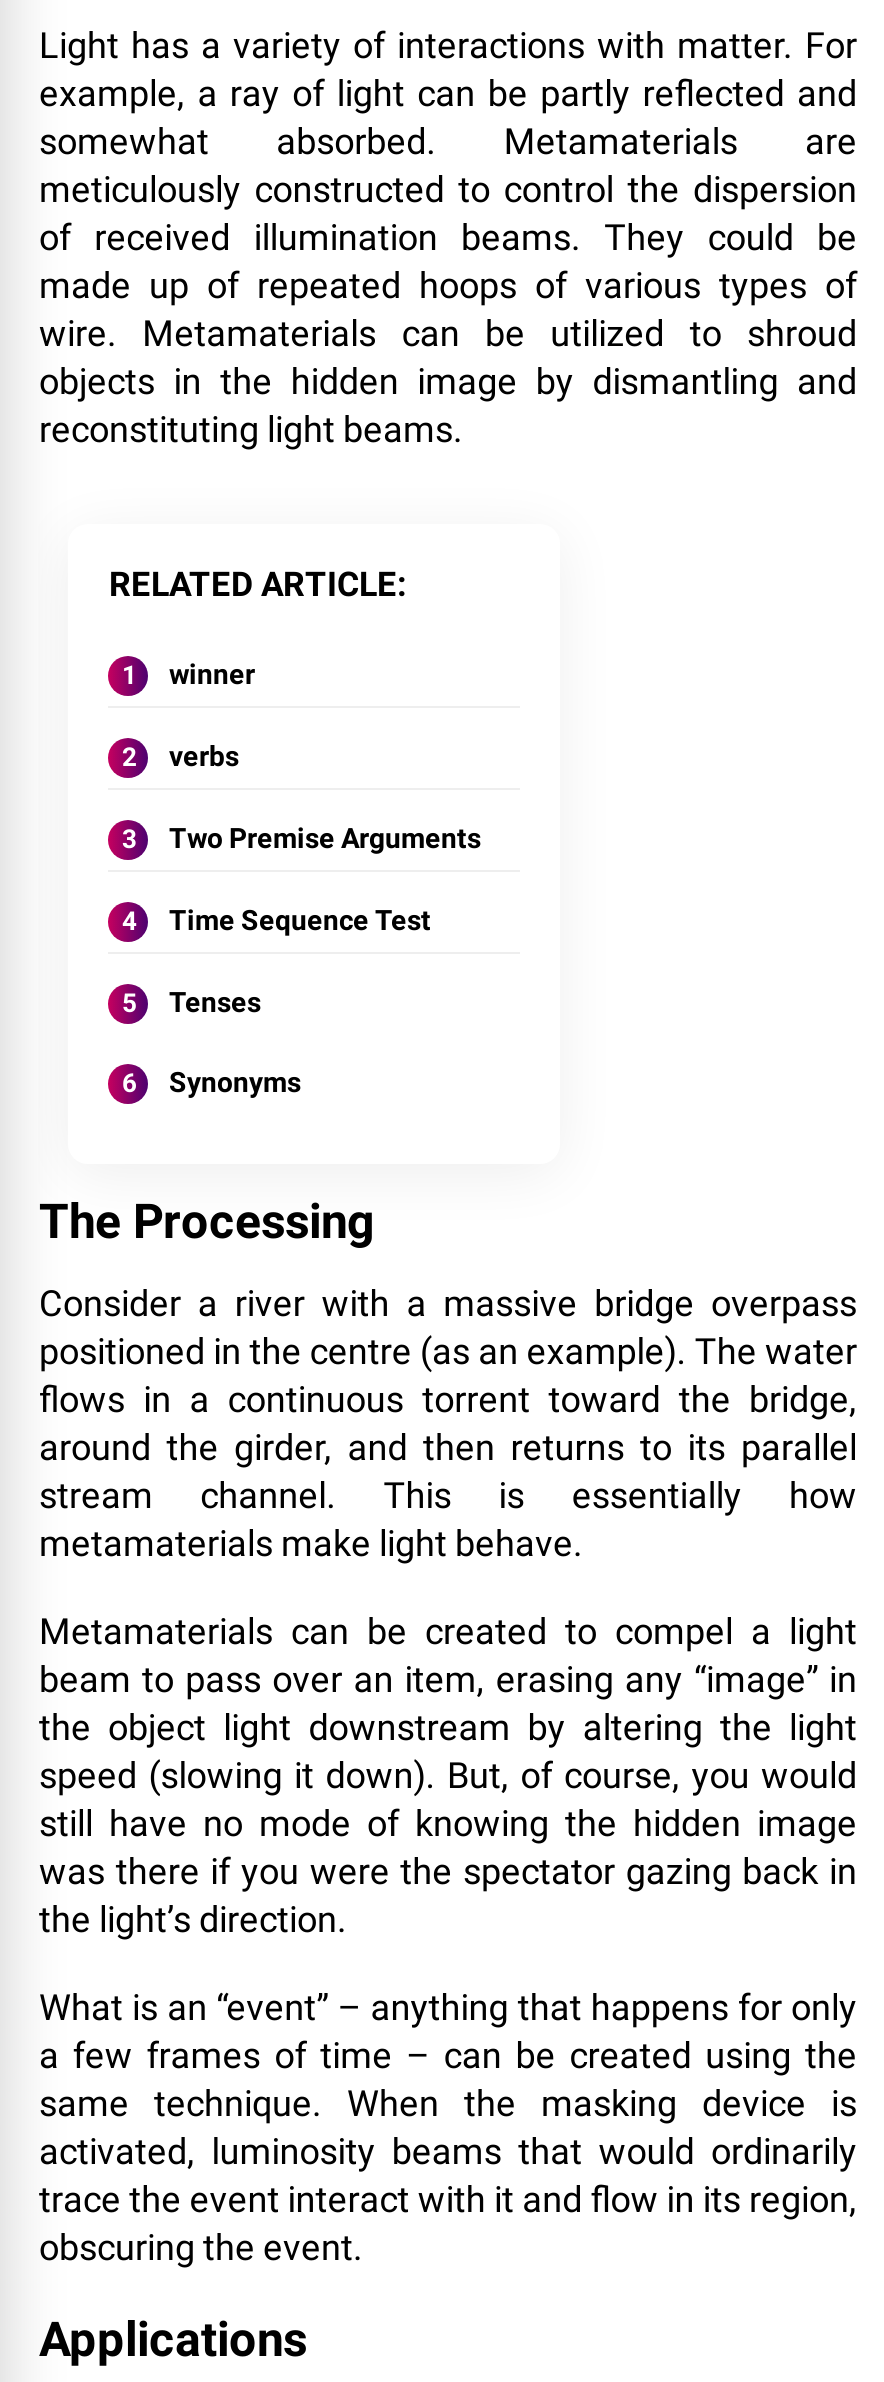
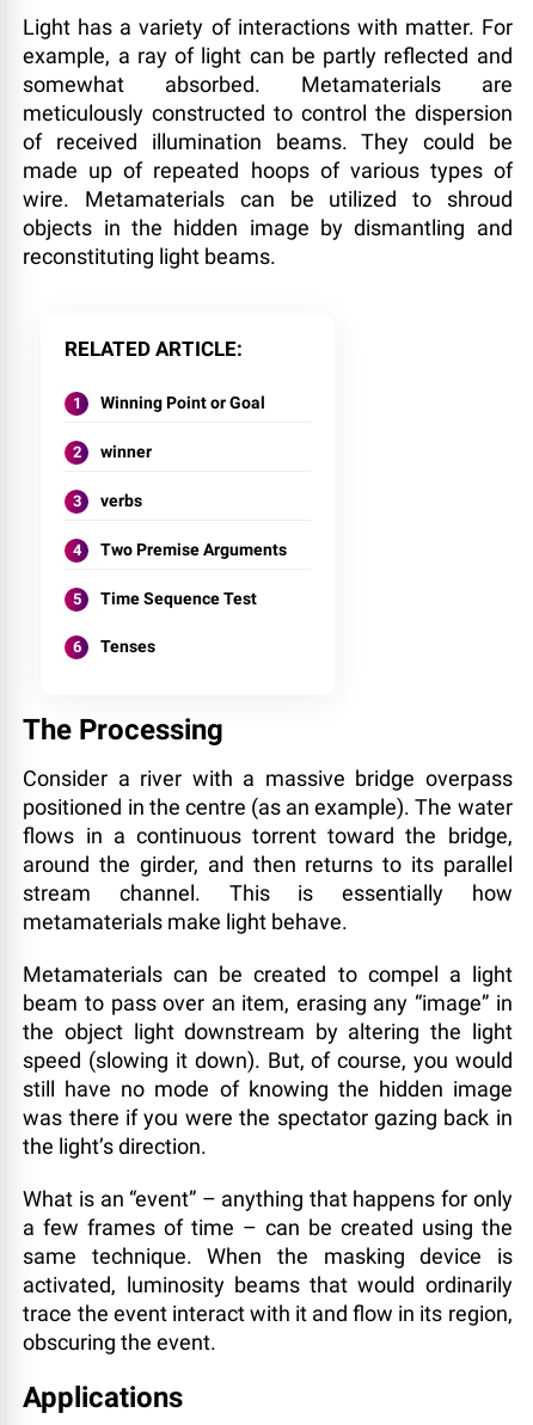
+ Winning Point or Goal

moved down: winner | verbs | Two Premise Arguments | Time Sequence Test | Tenses

- Synonyms
